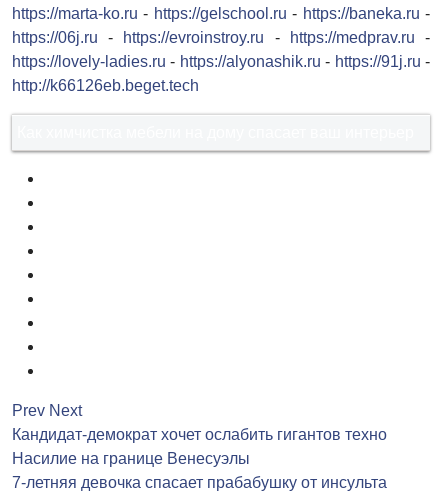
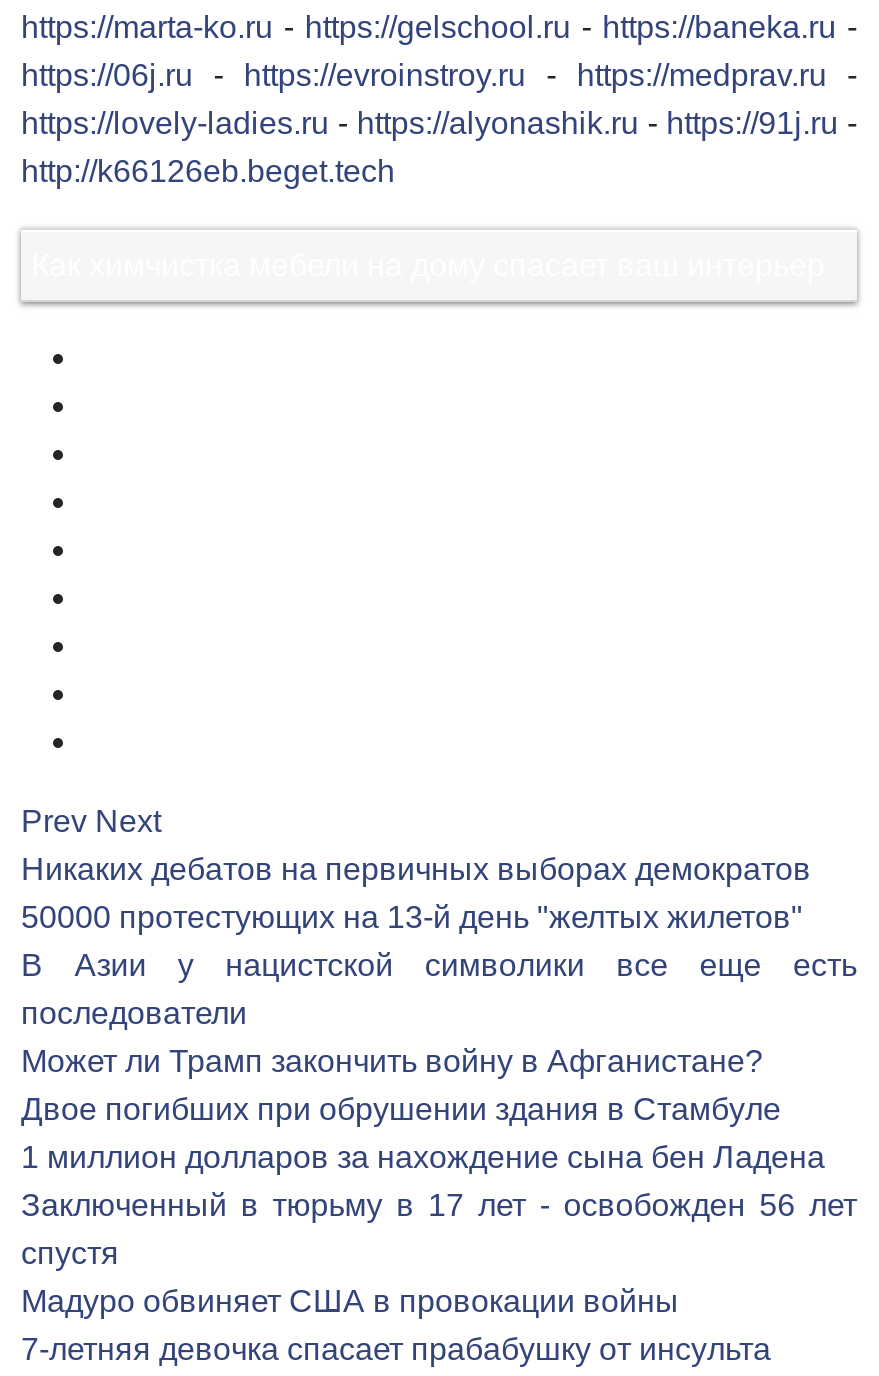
- Кандидат-демократ хочет ослабить гигантов техно
- Насилие на границе Венесуэлы
+ Никаких дебатов на первичных выборах демократов
+ 50000 протестующих на 13-й день "желтых жилетов"
+ В Азии у нацистской символики все еще есть
+ последователи
+ Может ли Трамп закончить войну в Афганистане?
+ Двое погибших при обрушении здания в Стамбуле
+ 1 миллион долларов за нахождение сына бен Ладена
+ Заключенный в тюрьму в 17 лет - освобожден 56 лет
+ спустя
+ Мадуро обвиняет США в провокации войны
